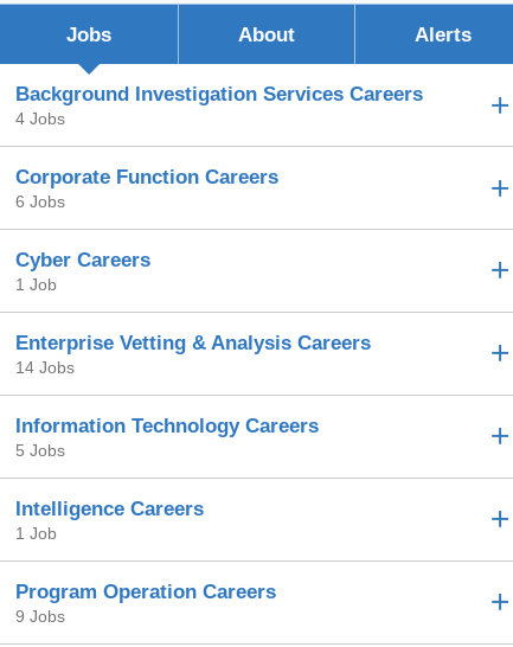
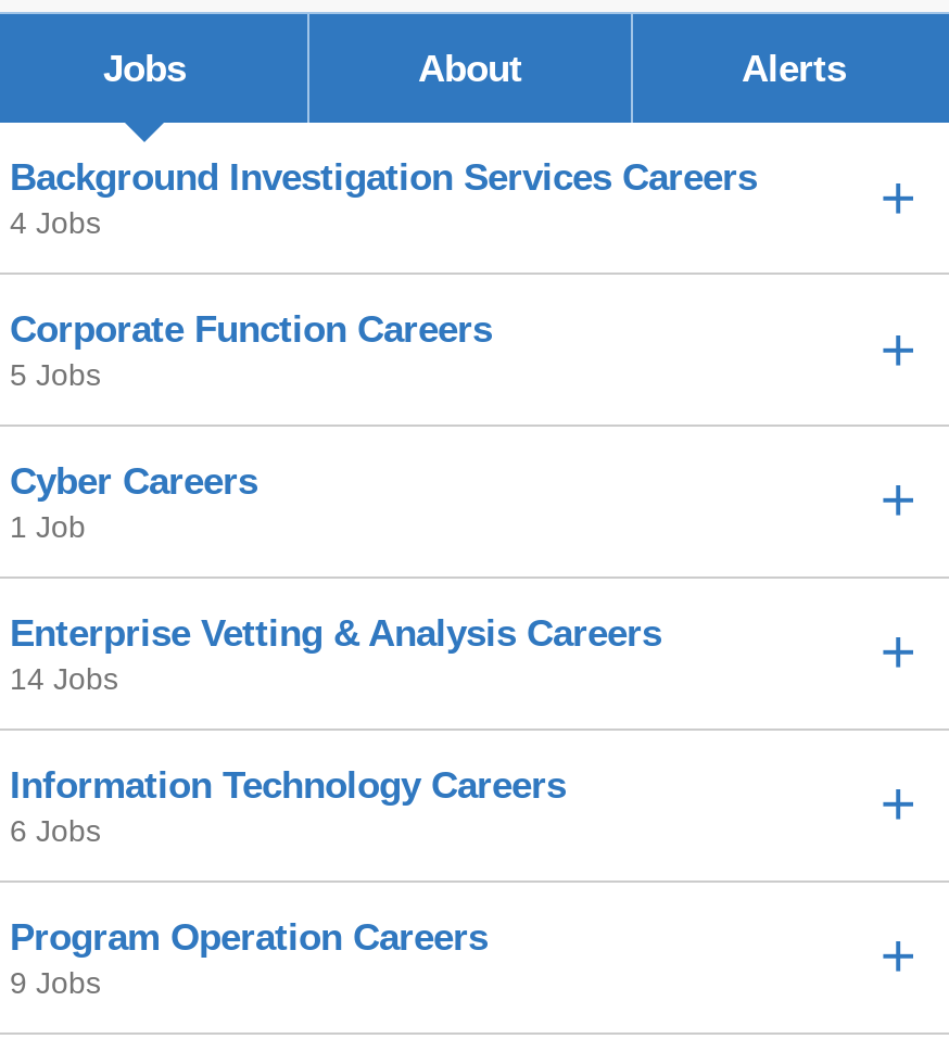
- 6 Jobs
+ 5 Jobs

- 5 Jobs
- Intelligence Careers
- 1 Job
+ 6 Jobs
